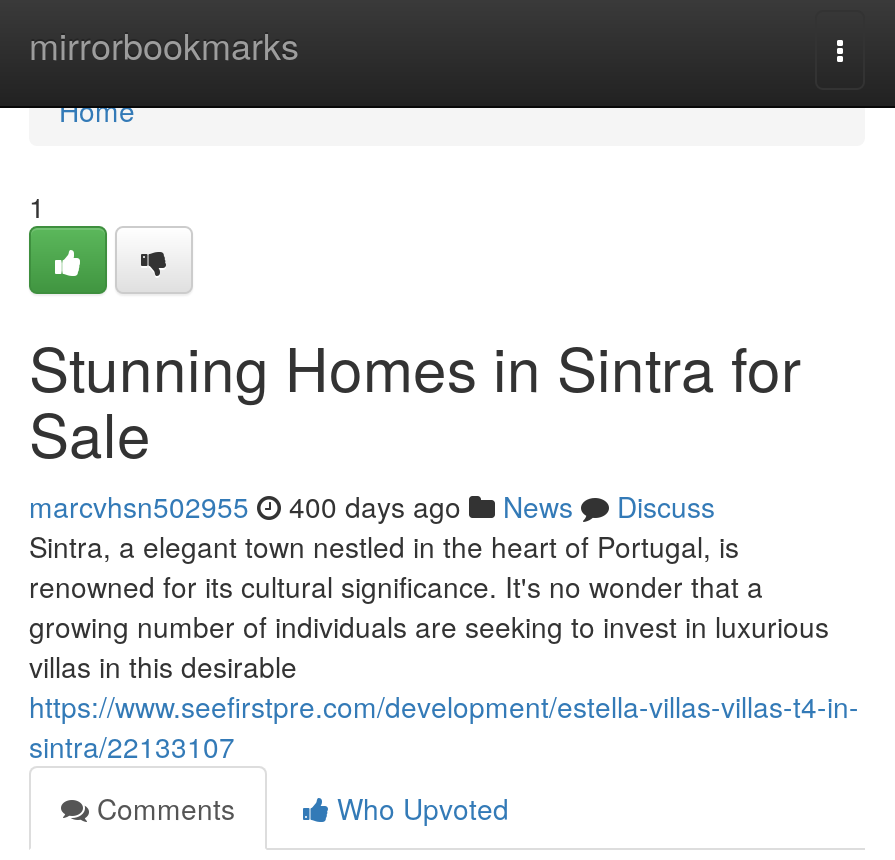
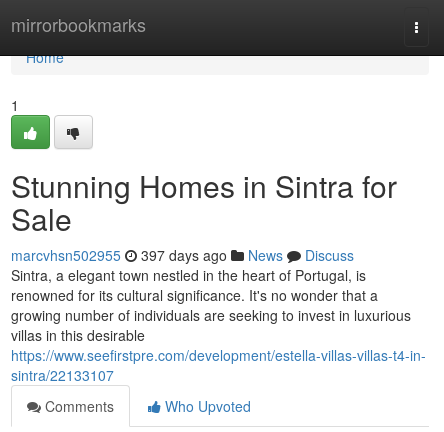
- marcvhsn502955 400 days ago News Discuss
+ marcvhsn502955 397 days ago News Discuss
